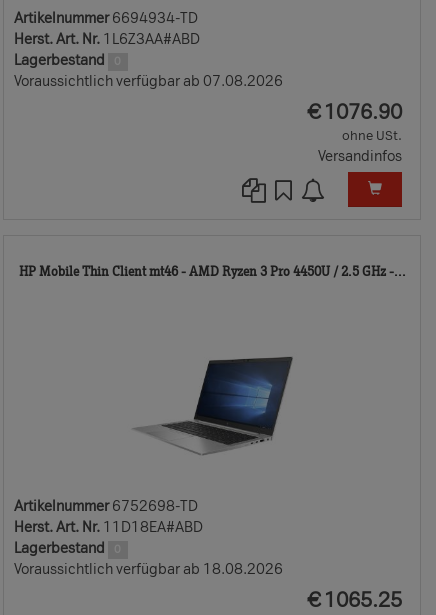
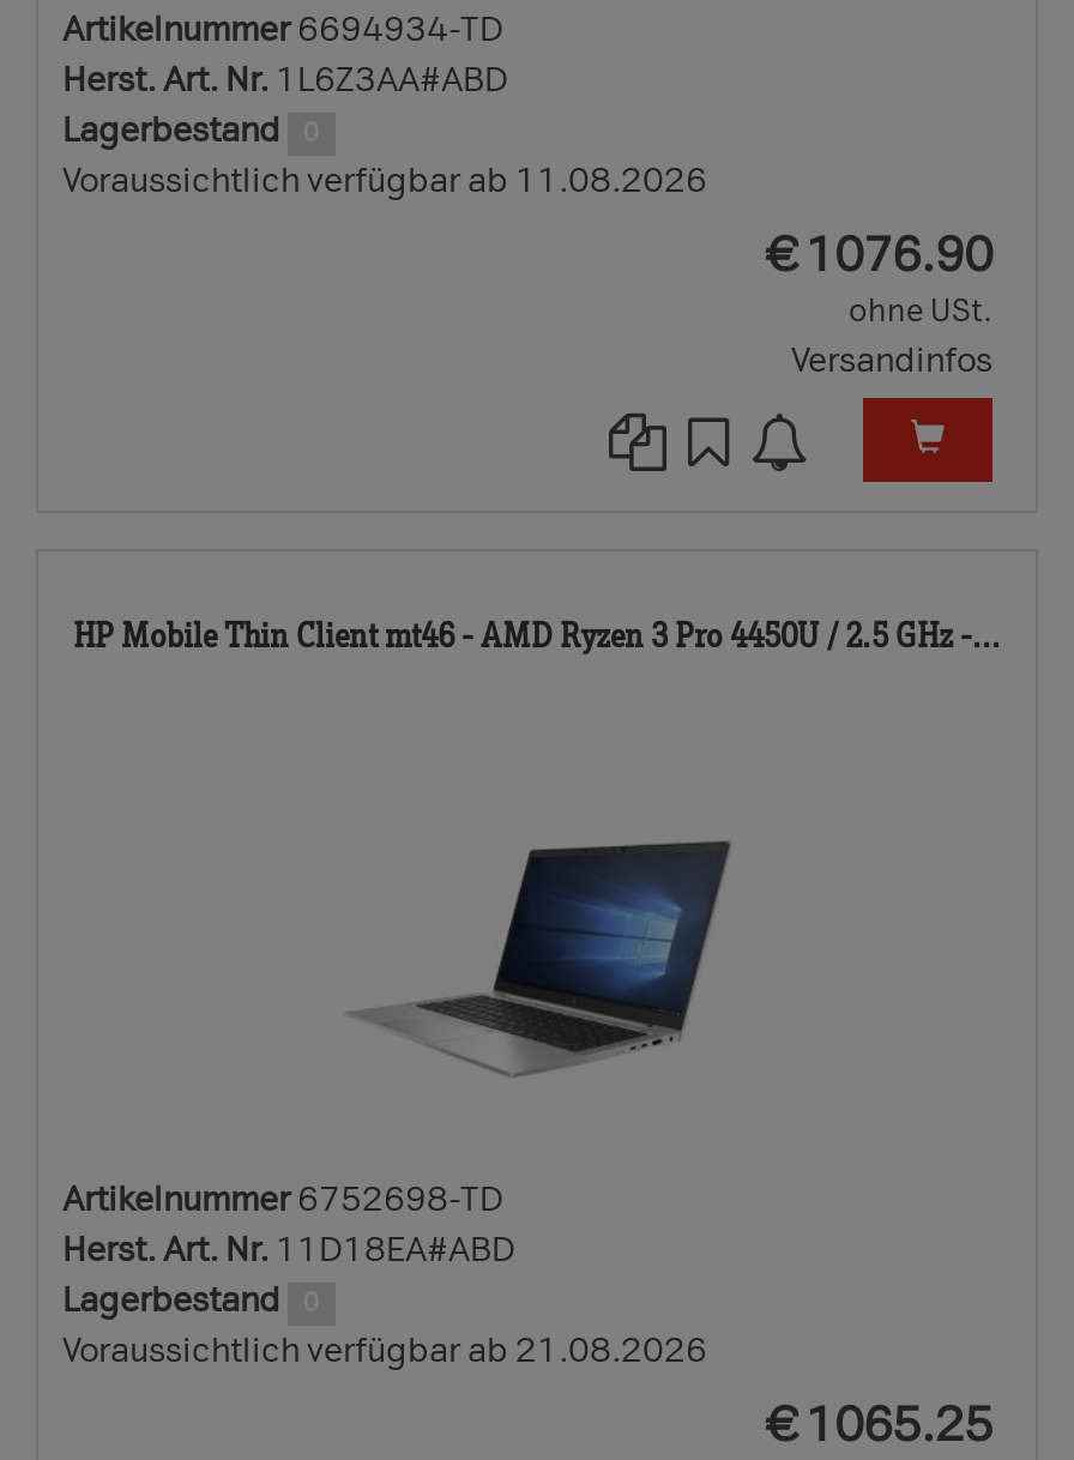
- Voraussichtlich verfügbar ab 07.08.2026
+ Voraussichtlich verfügbar ab 11.08.2026

- Voraussichtlich verfügbar ab 18.08.2026
+ Voraussichtlich verfügbar ab 21.08.2026
